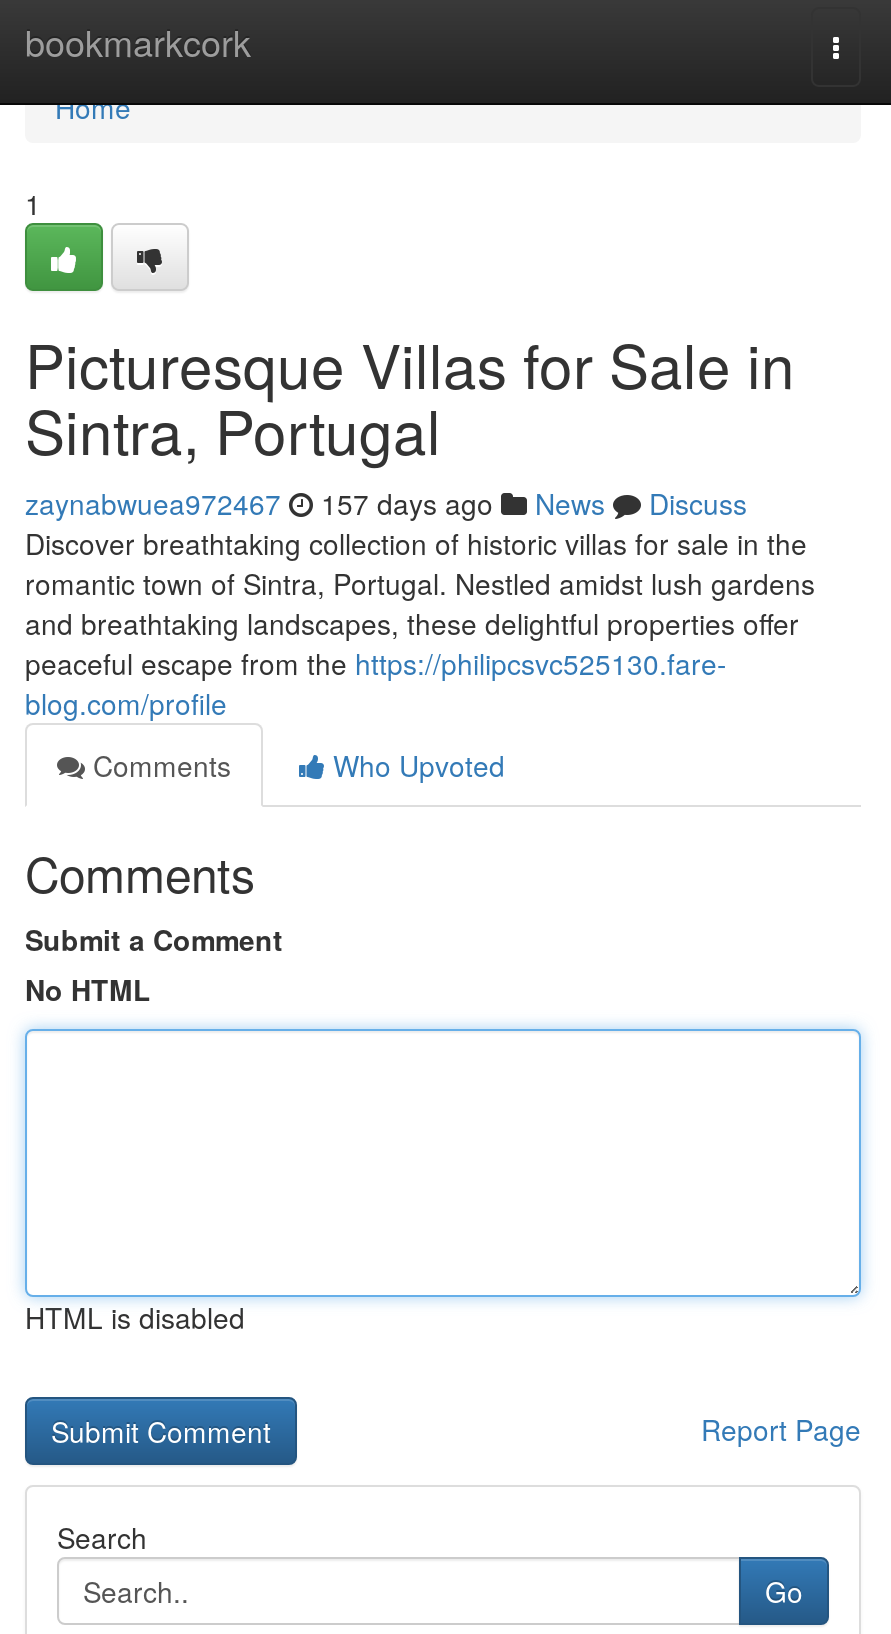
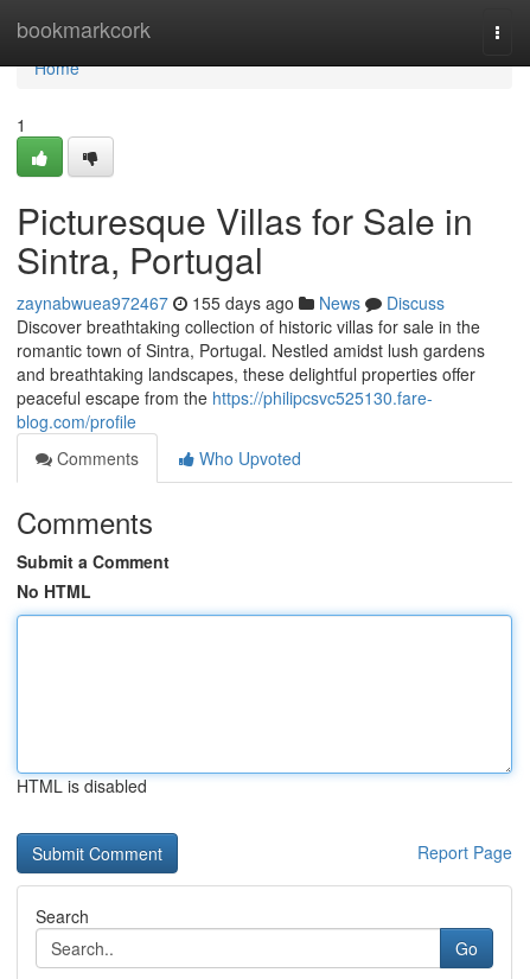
- zaynabwuea972467 157 days ago News Discuss
+ zaynabwuea972467 155 days ago News Discuss
